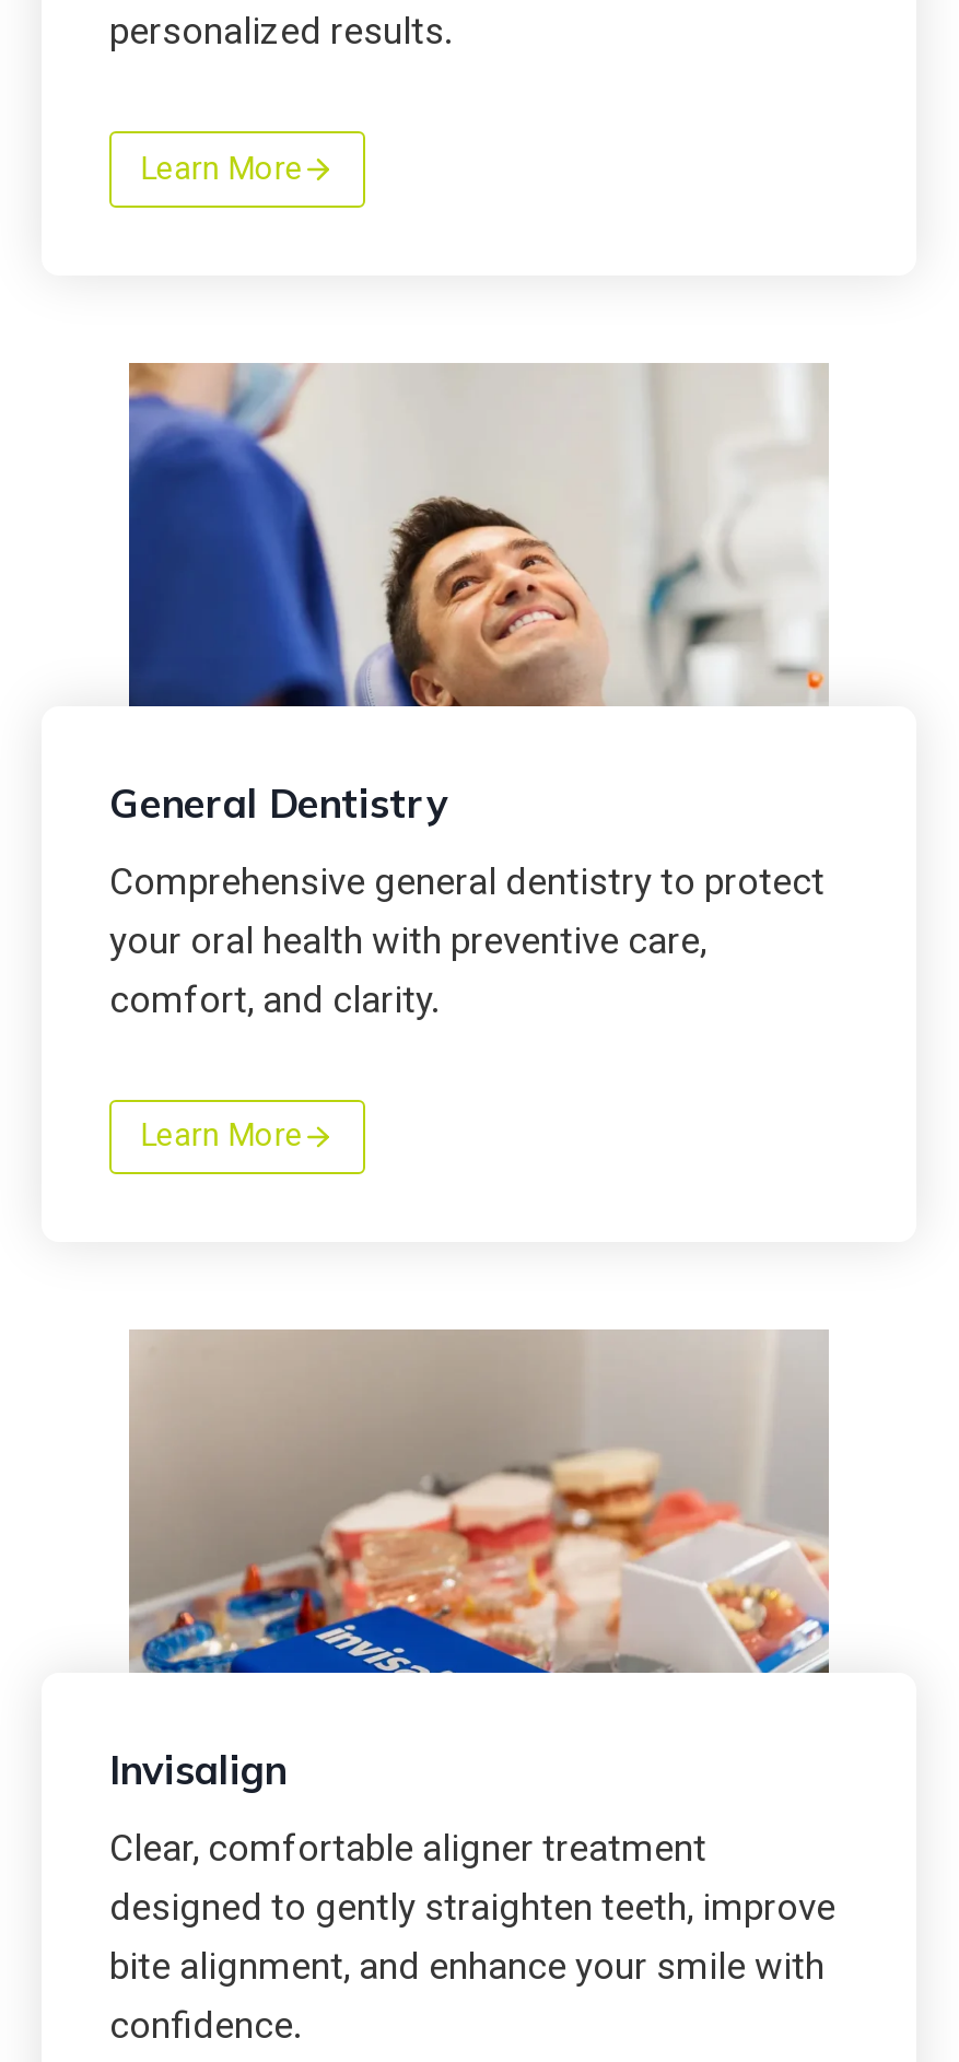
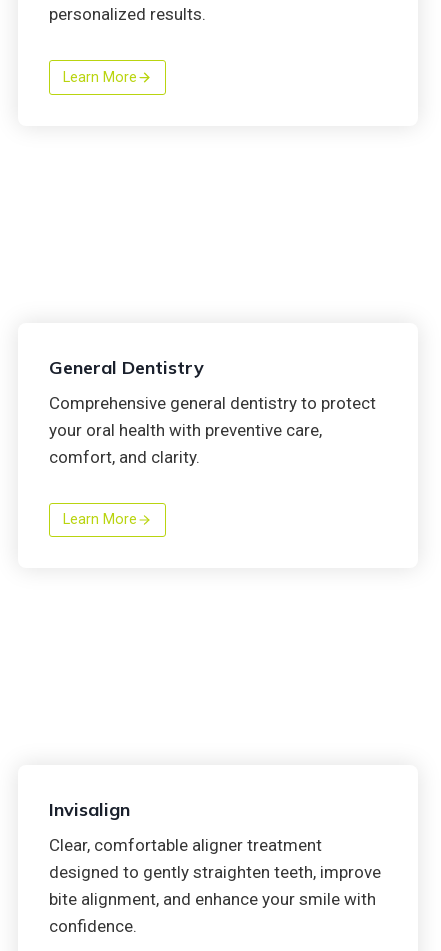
- [image]

- [image]
